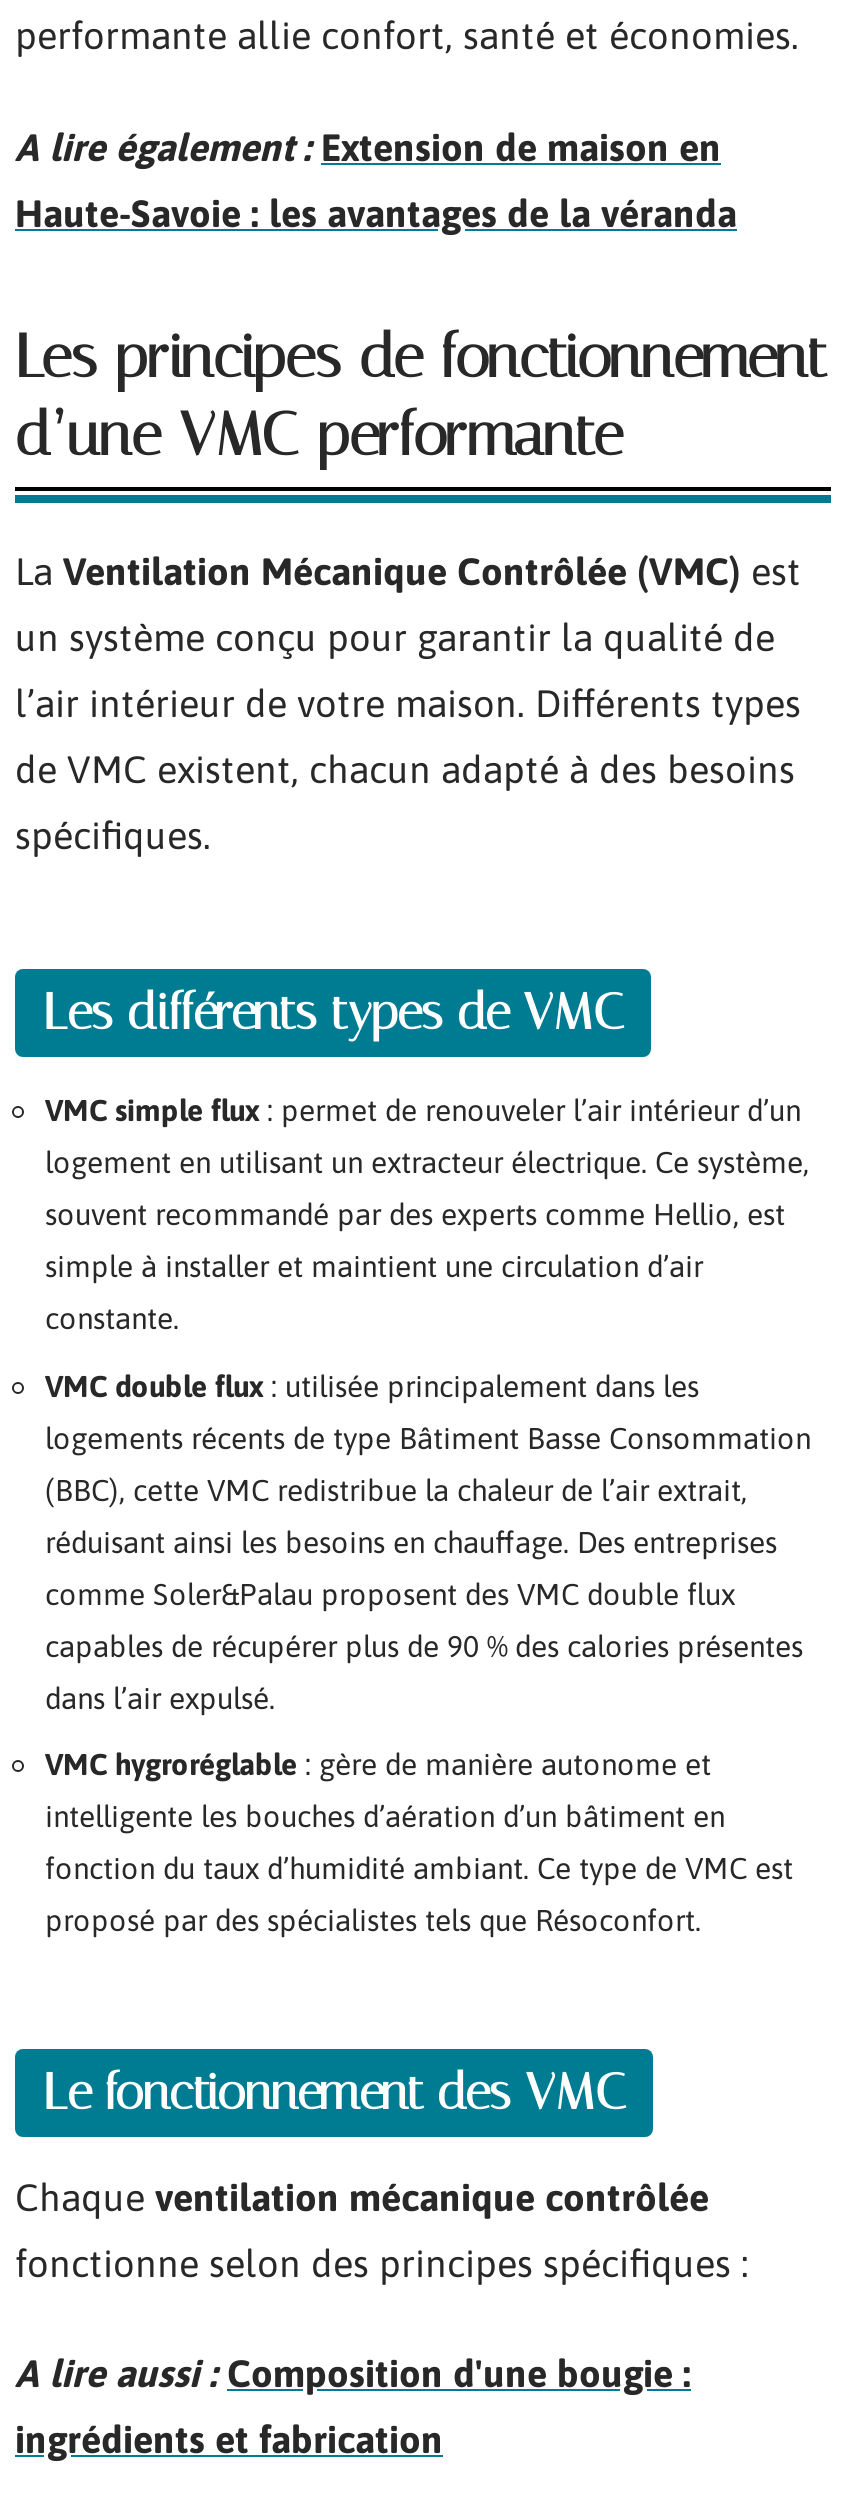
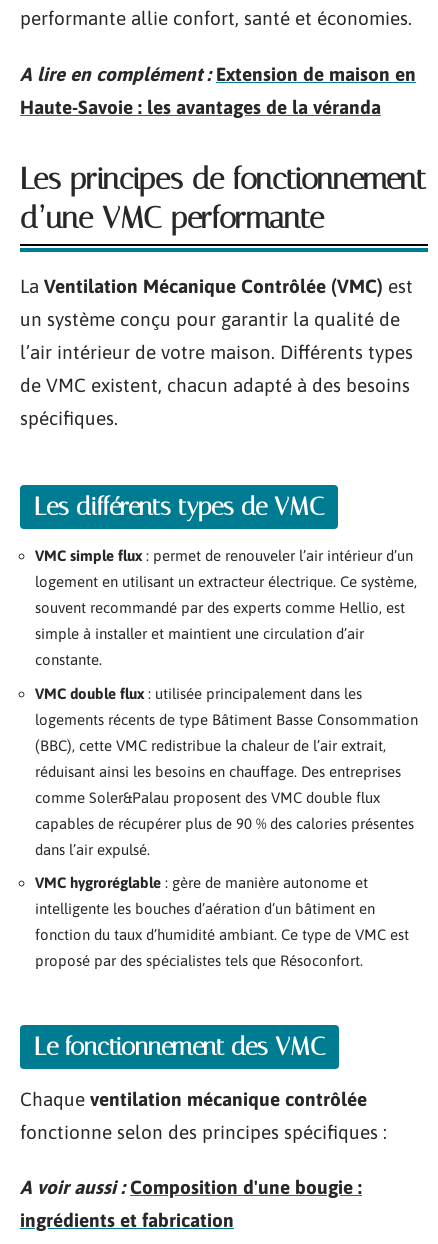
- A lire également : Extension de maison en
+ A lire en complément : Extension de maison en

- A lire aussi : Composition d'une bougie :
+ A voir aussi : Composition d'une bougie :
